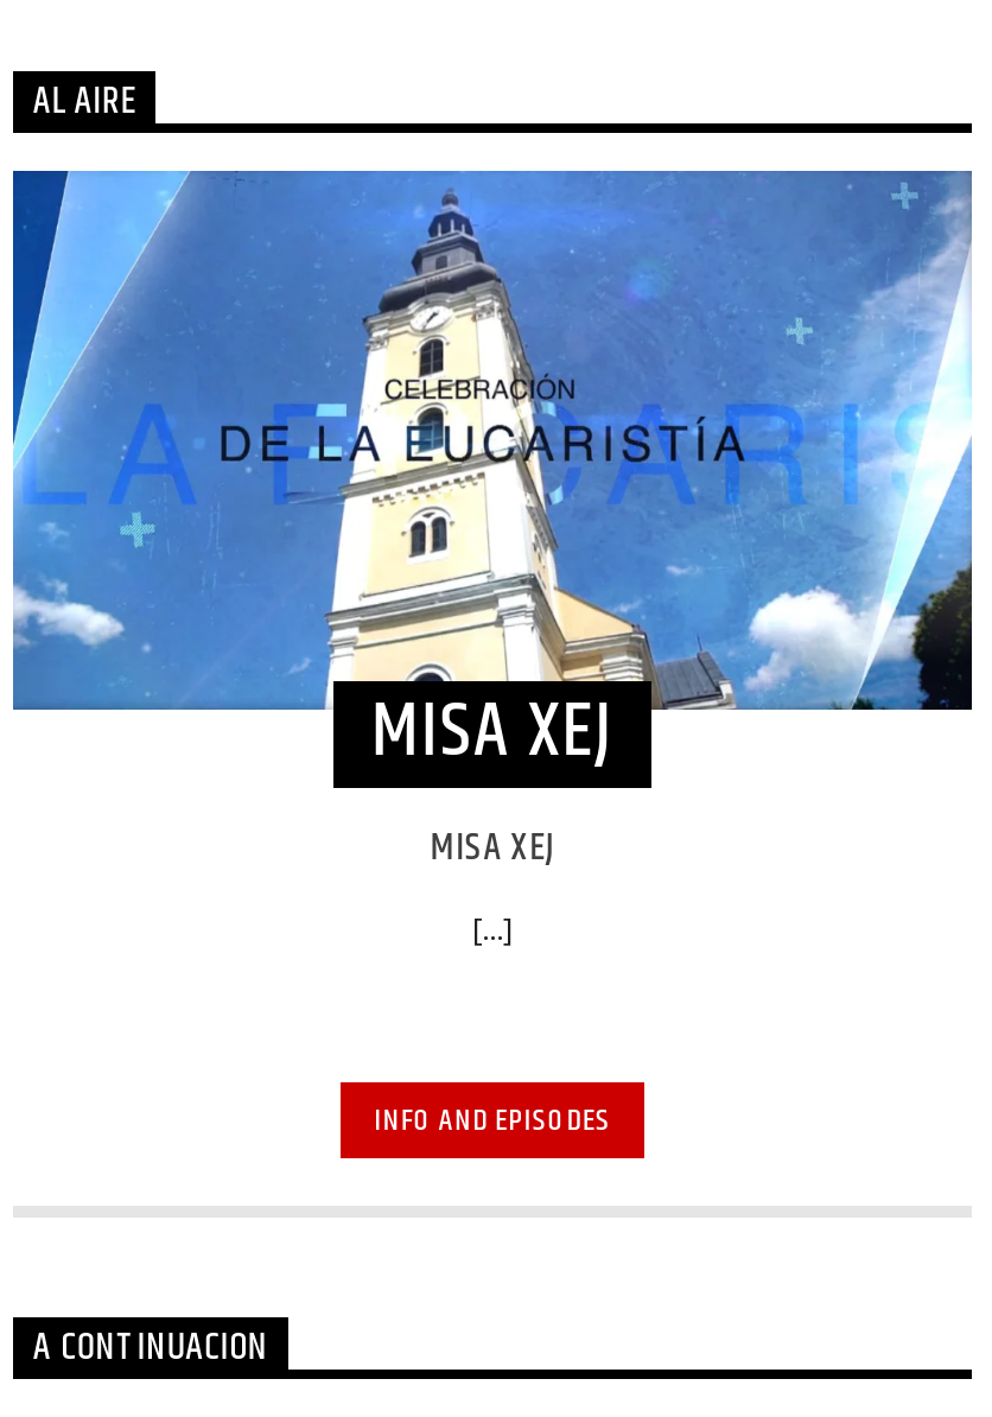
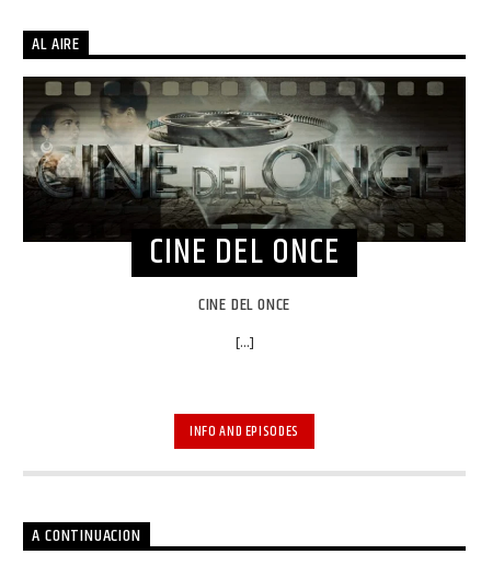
- [image]
- MISA XEJ
- MISA XEJ
+ [image]
+ CINE DEL ONCE
+ CINE DEL ONCE
